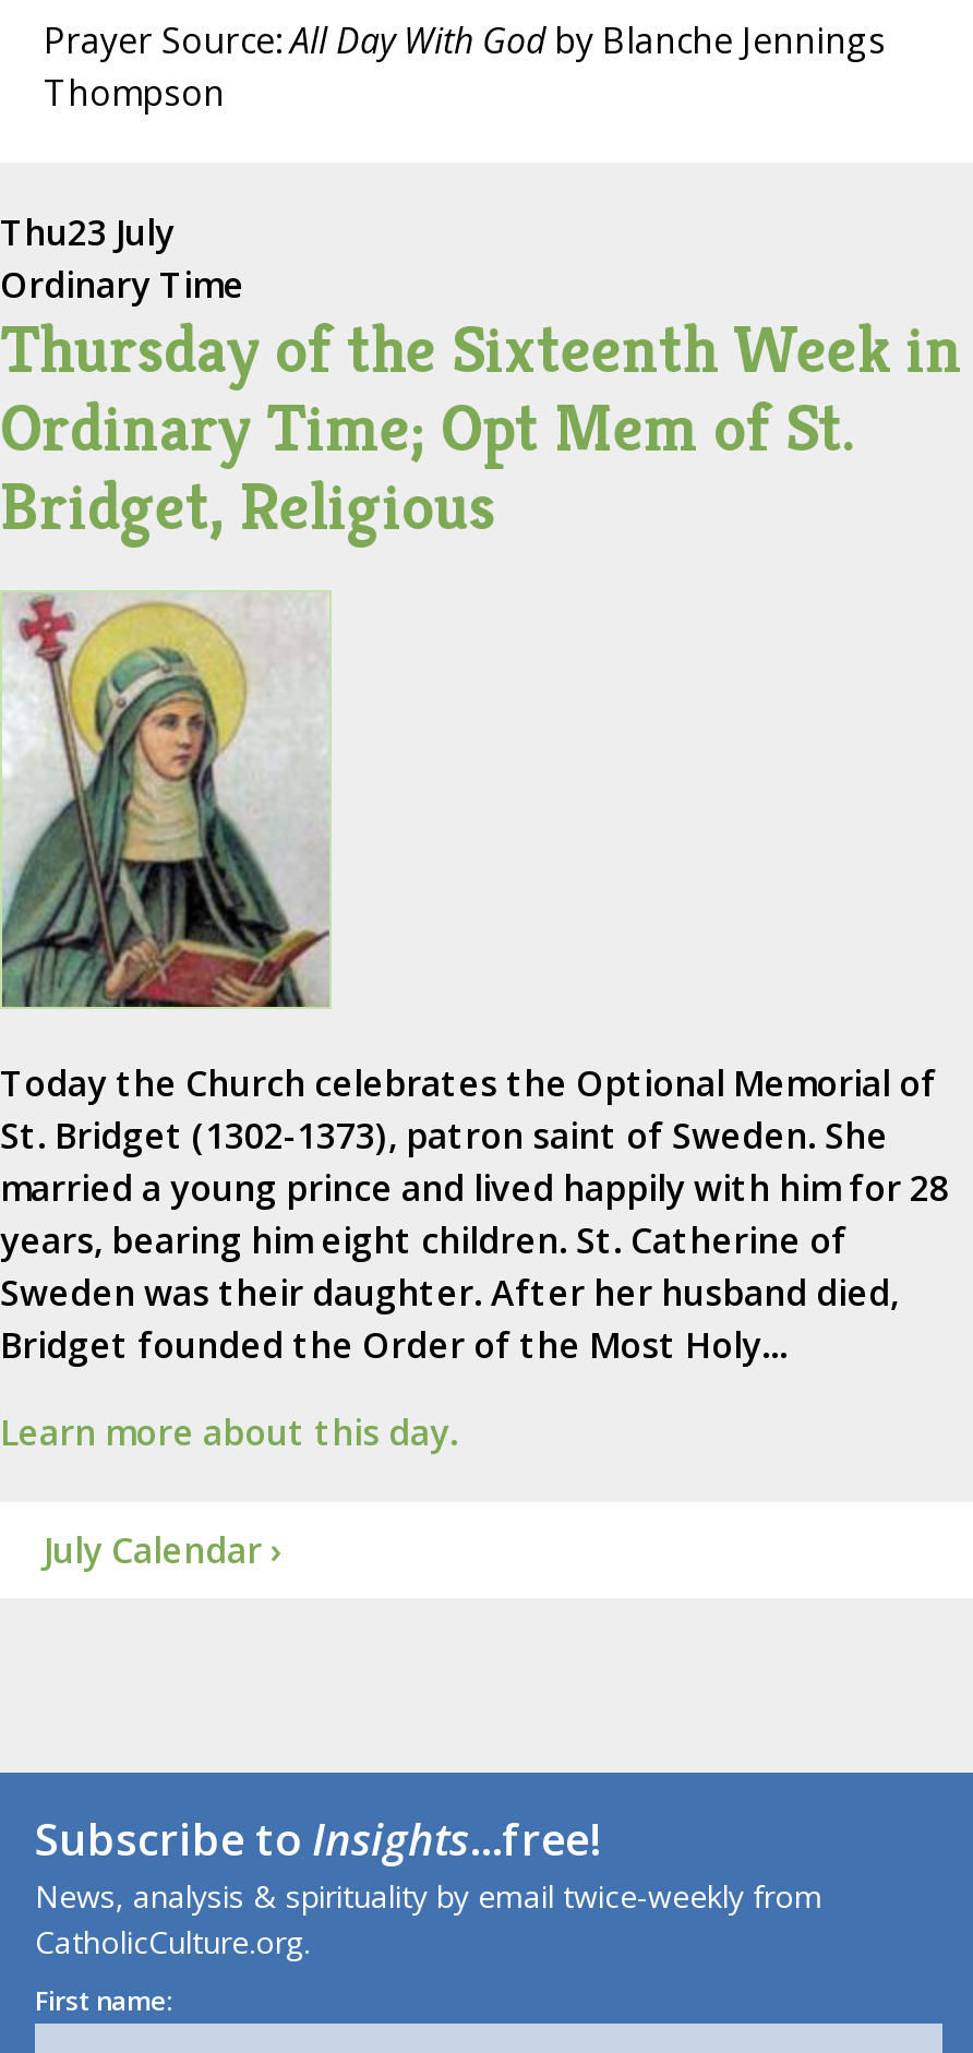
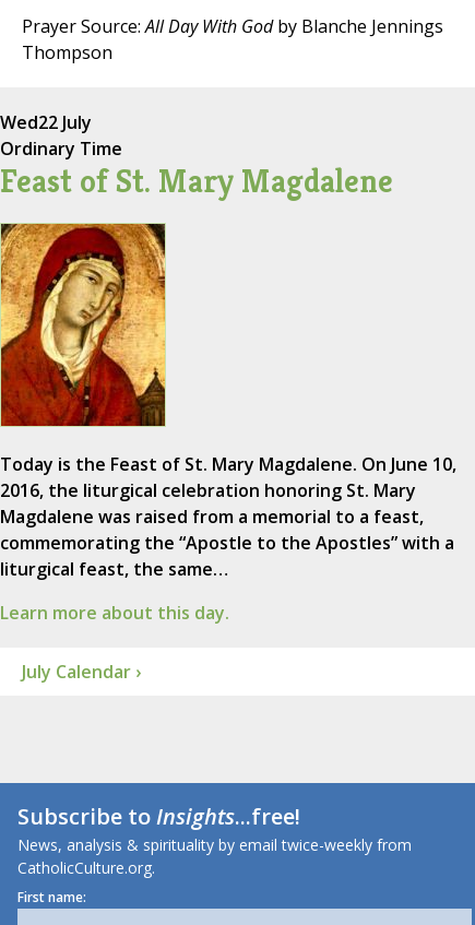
- Thu23 July
+ Wed22 July

- Thursday of the Sixteenth Week in
- Ordinary Time; Opt Mem of St.
- Bridget, Religious
+ Feast of St. Mary Magdalene

- [image]
+ [image]

- Today the Church celebrates the Optional Memorial of
- St. Bridget (1302-1373), patron saint of Sweden. She
- married a young prince and lived happily with him for 28
- years, bearing him eight children. St. Catherine of
- Sweden was their daughter. After her husband died,
- Bridget founded the Order of the Most Holy…
+ Today is the Feast of St. Mary Magdalene. On June 10,
+ 2016, the liturgical celebration honoring St. Mary
+ Magdalene was raised from a memorial to a feast,
+ commemorating the “Apostle to the Apostles” with a
+ liturgical feast, the same…
